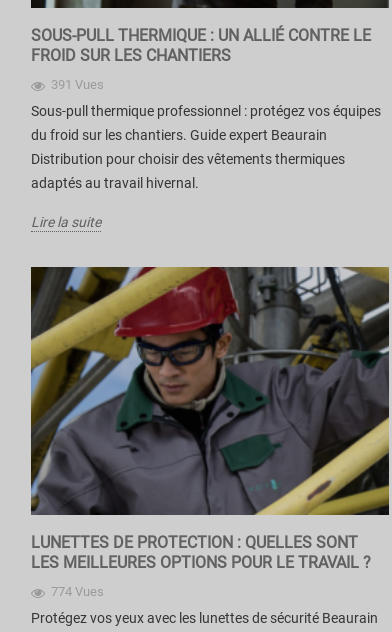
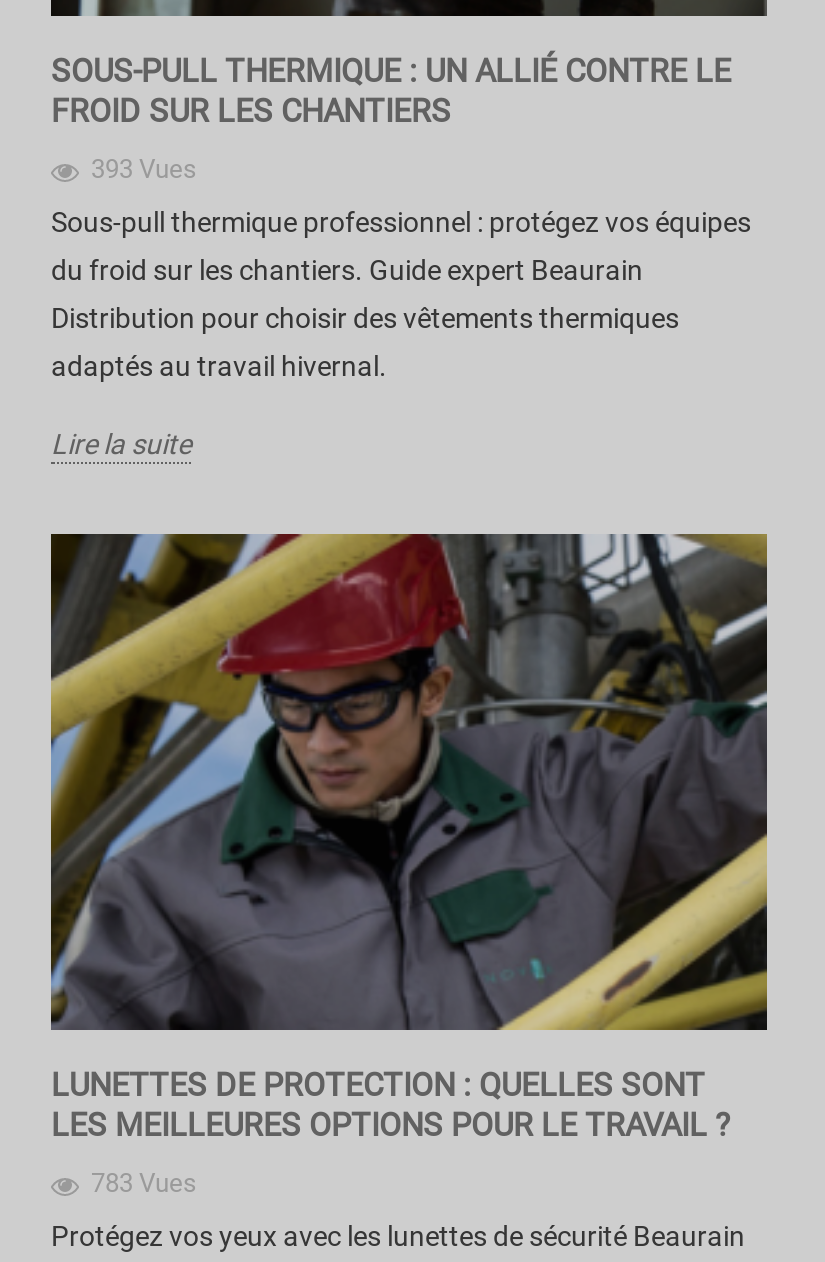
- 391 Vues
+ 393 Vues

- 774 Vues
+ 783 Vues
